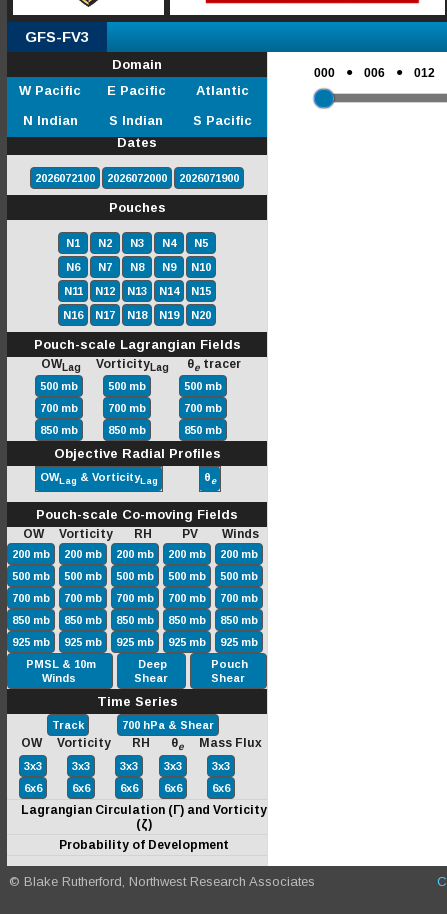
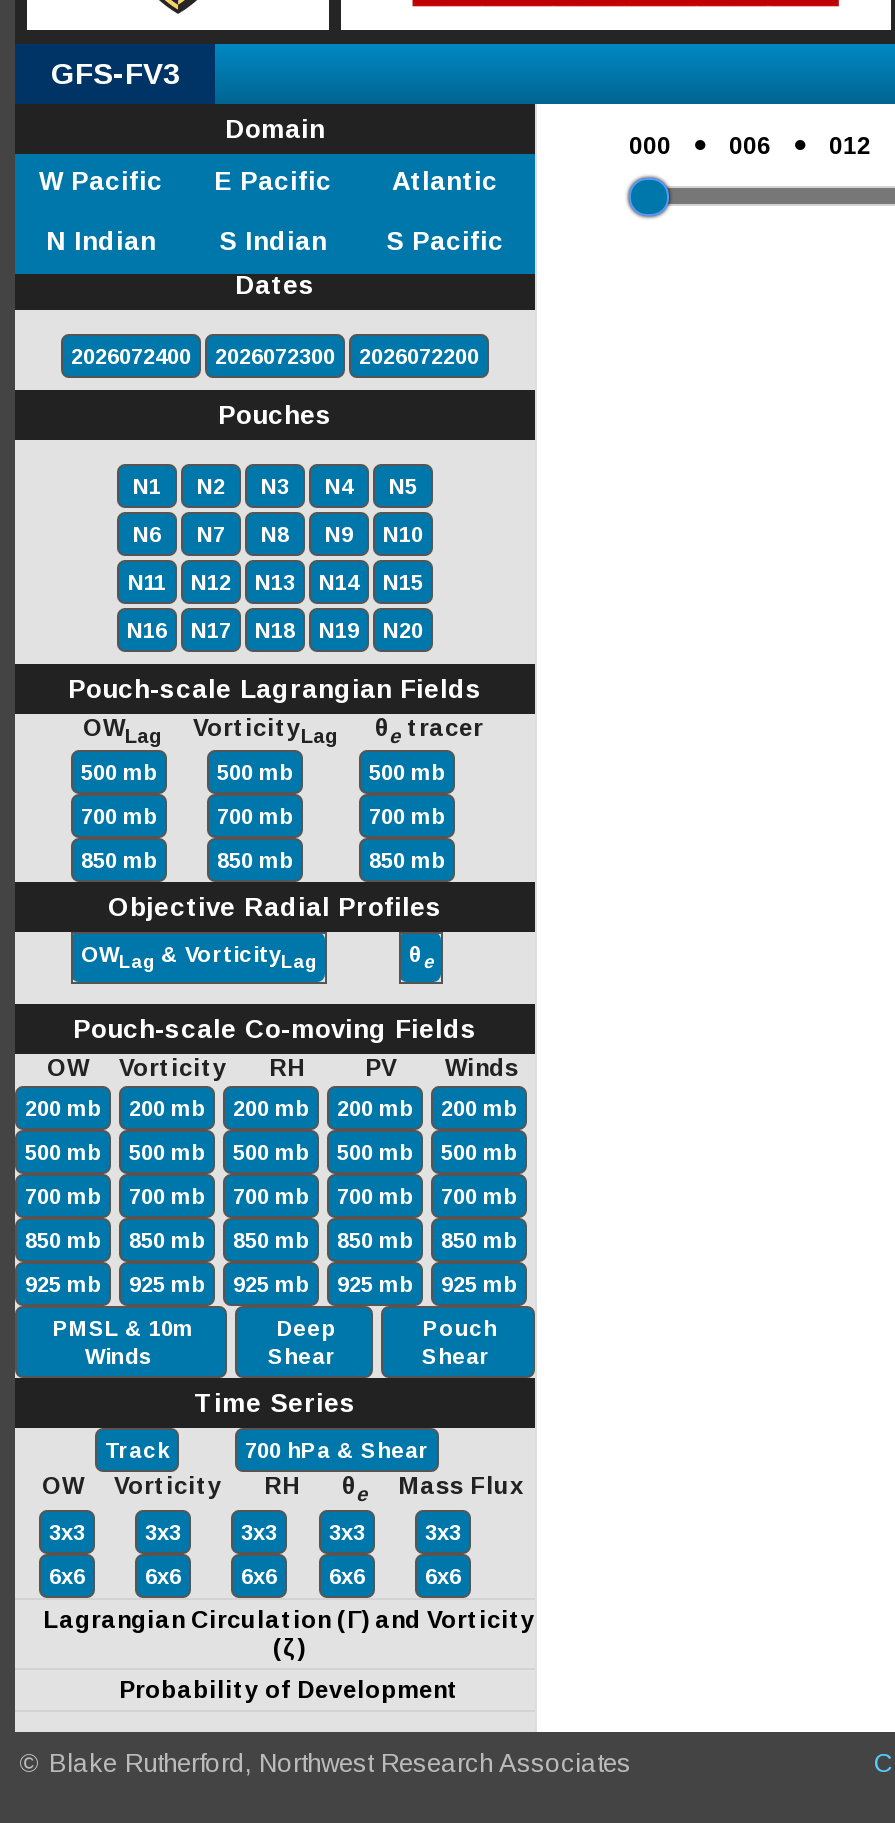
- 2026072100
+ 2026072400

- 2026072000
+ 2026072300

- 2026071900
+ 2026072200
